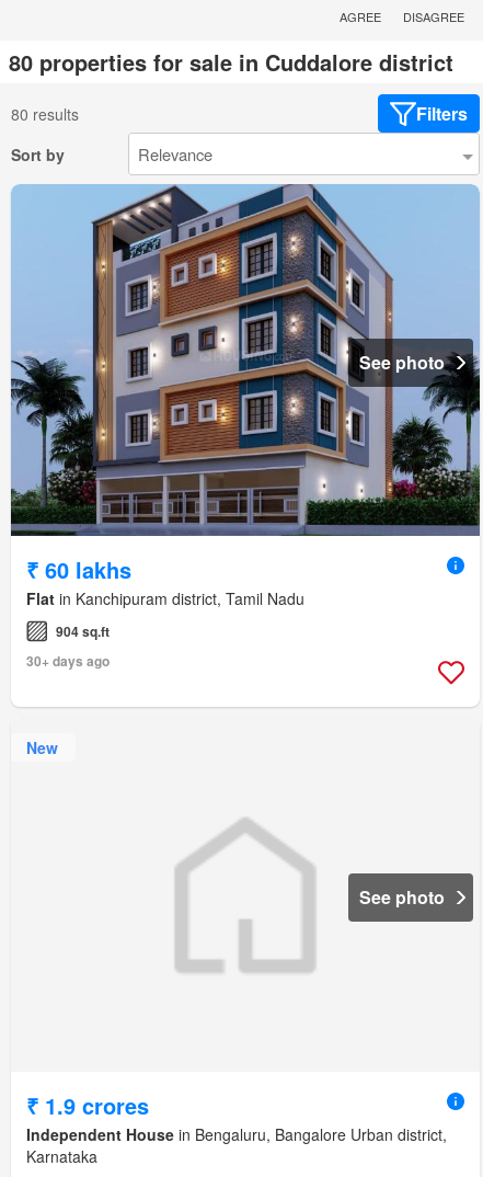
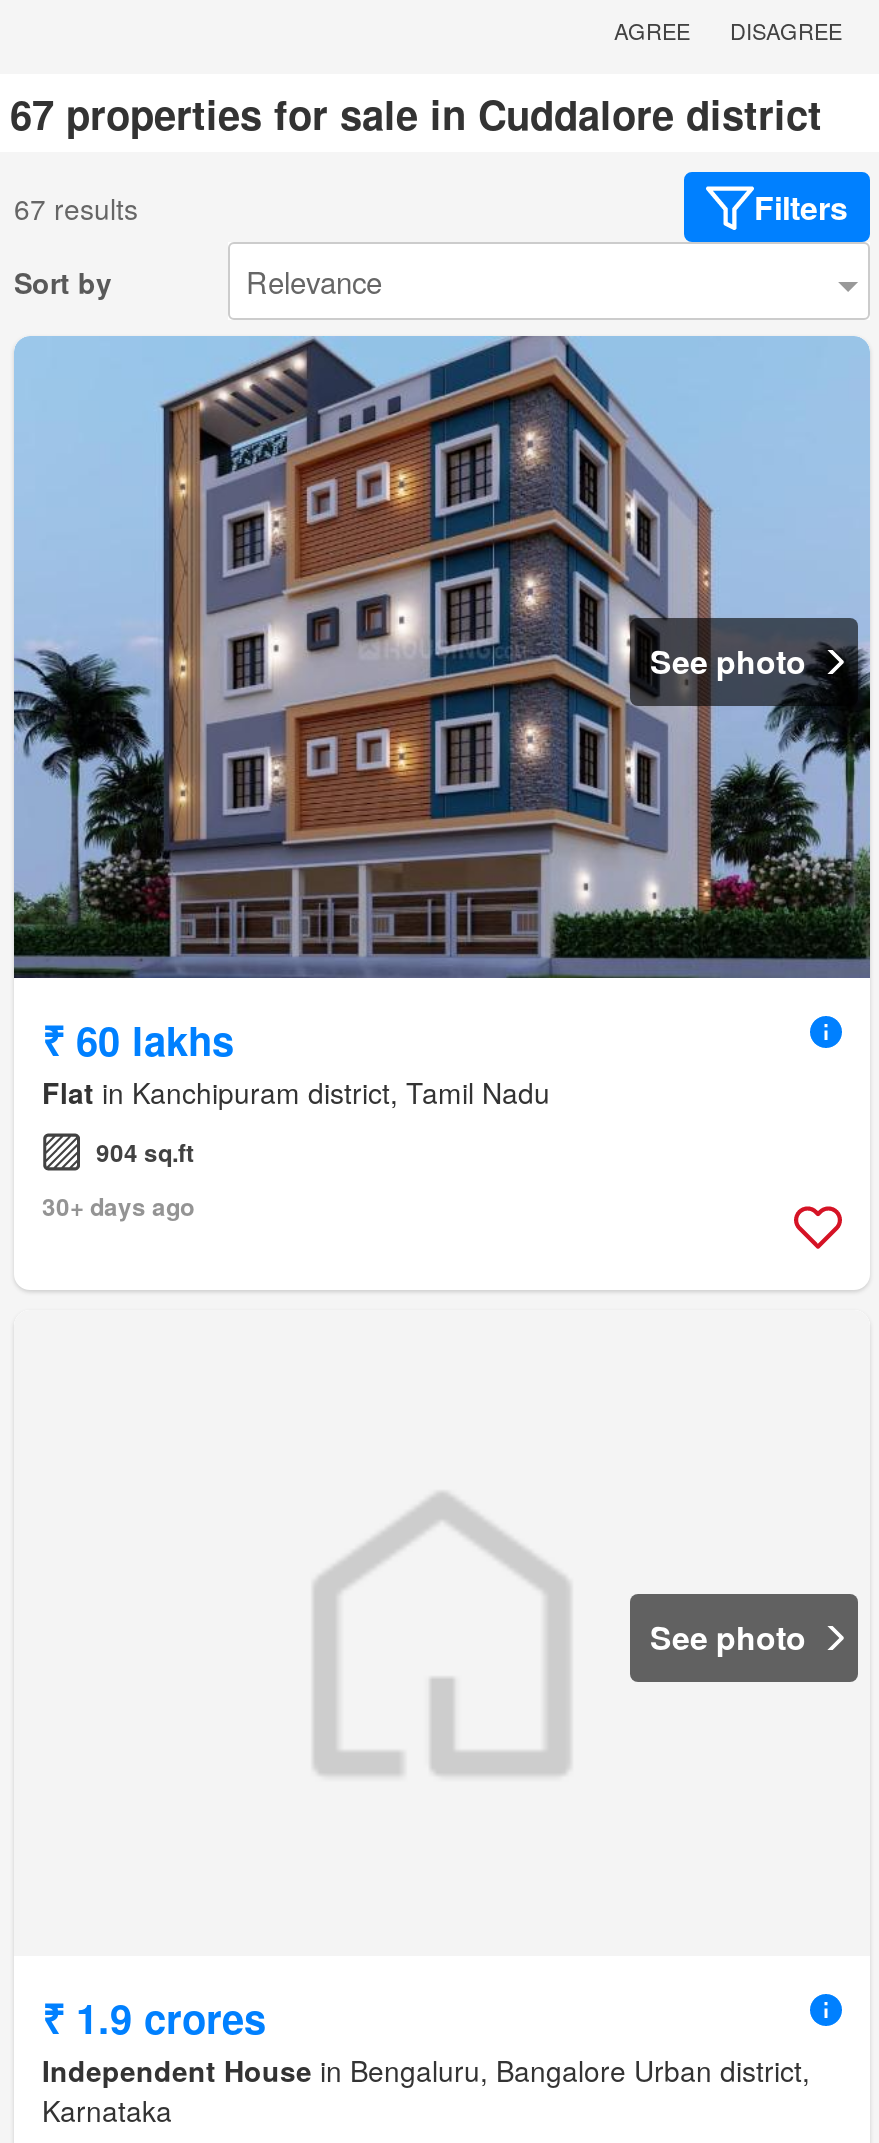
- 80 properties for sale in Cuddalore district
+ 67 properties for sale in Cuddalore district

- 80 results
+ 67 results

- New
